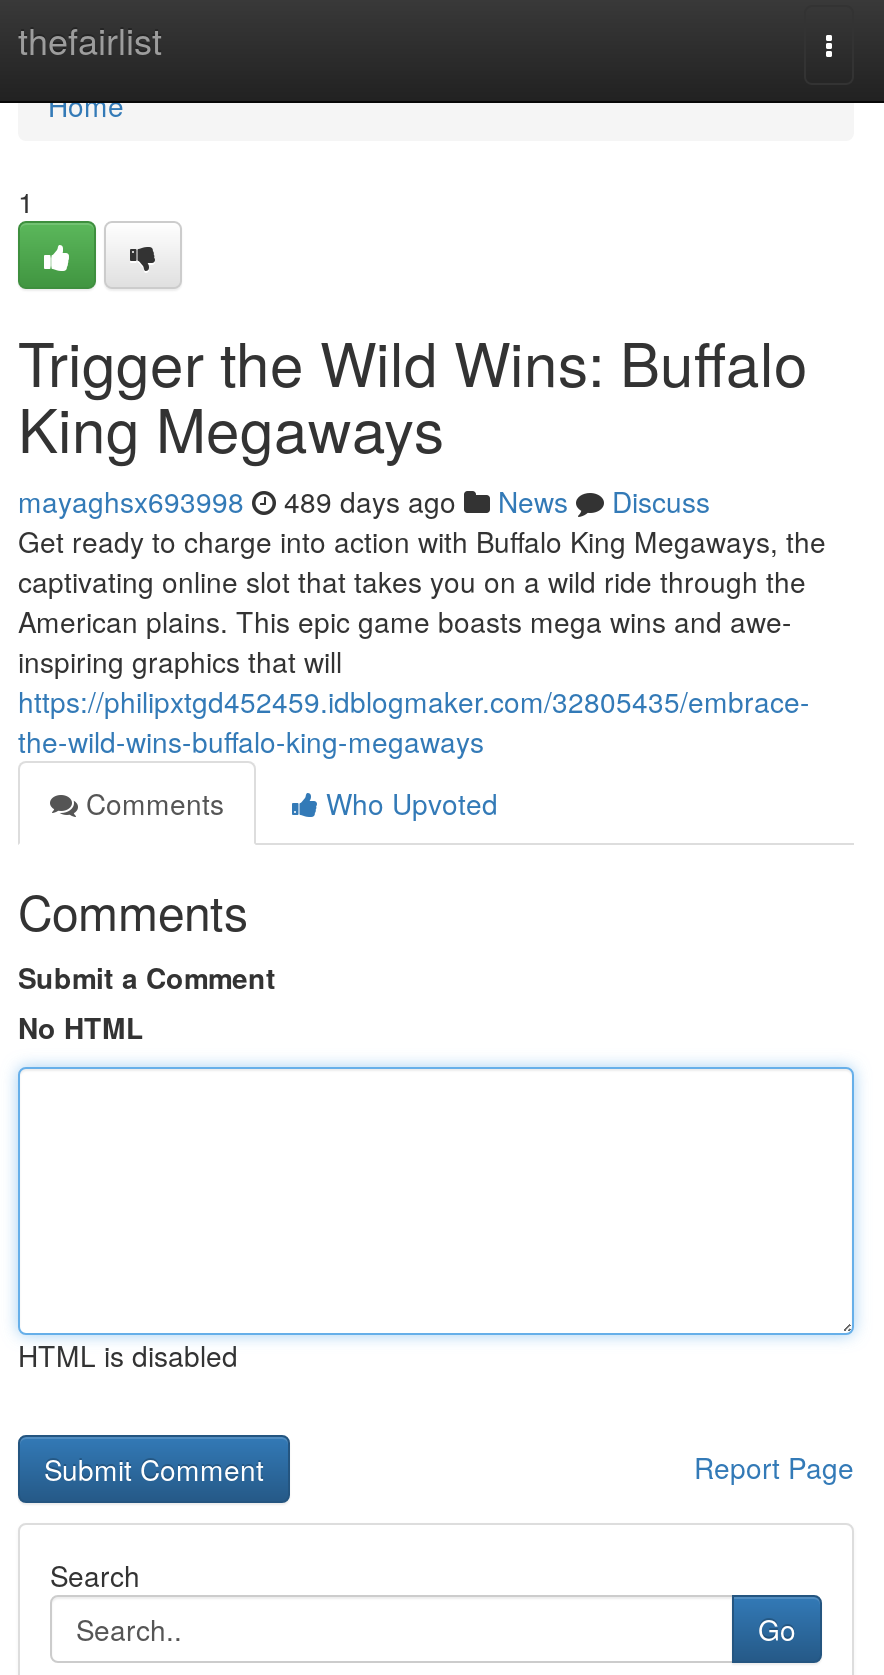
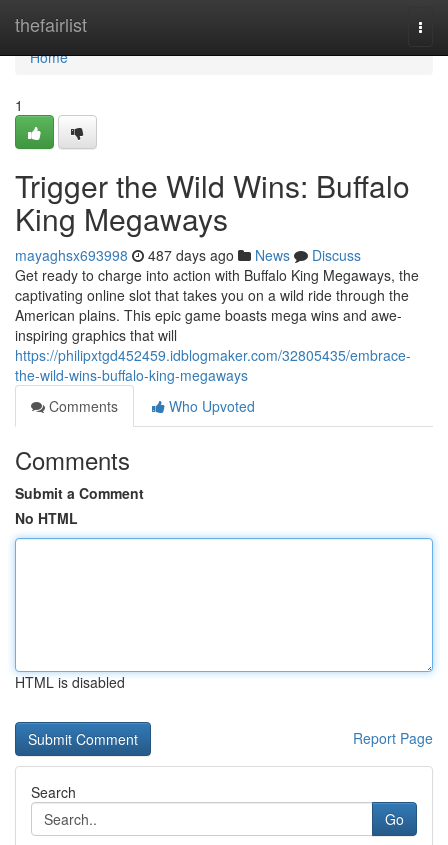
- mayaghsx693998 489 days ago News Discuss
+ mayaghsx693998 487 days ago News Discuss
